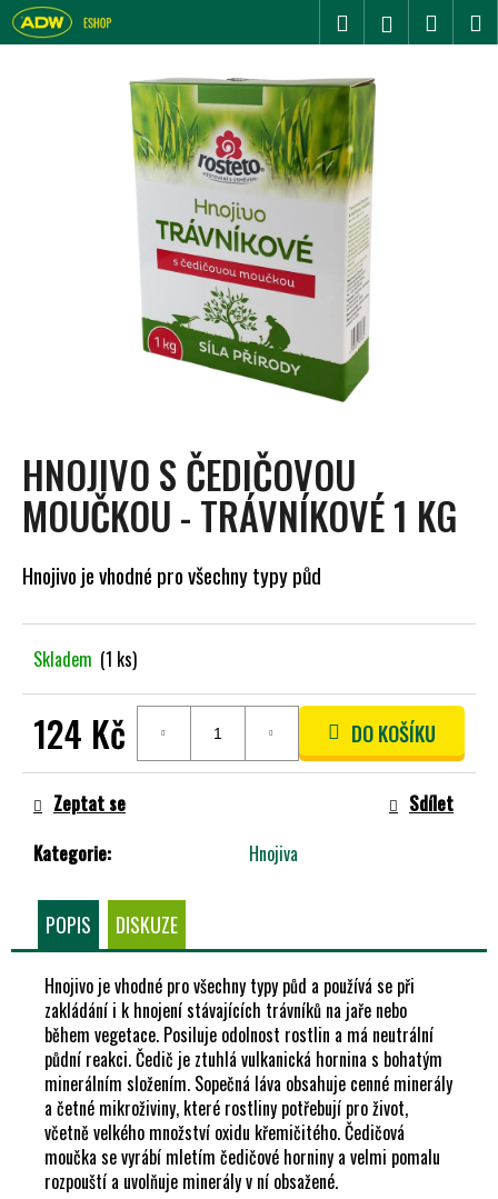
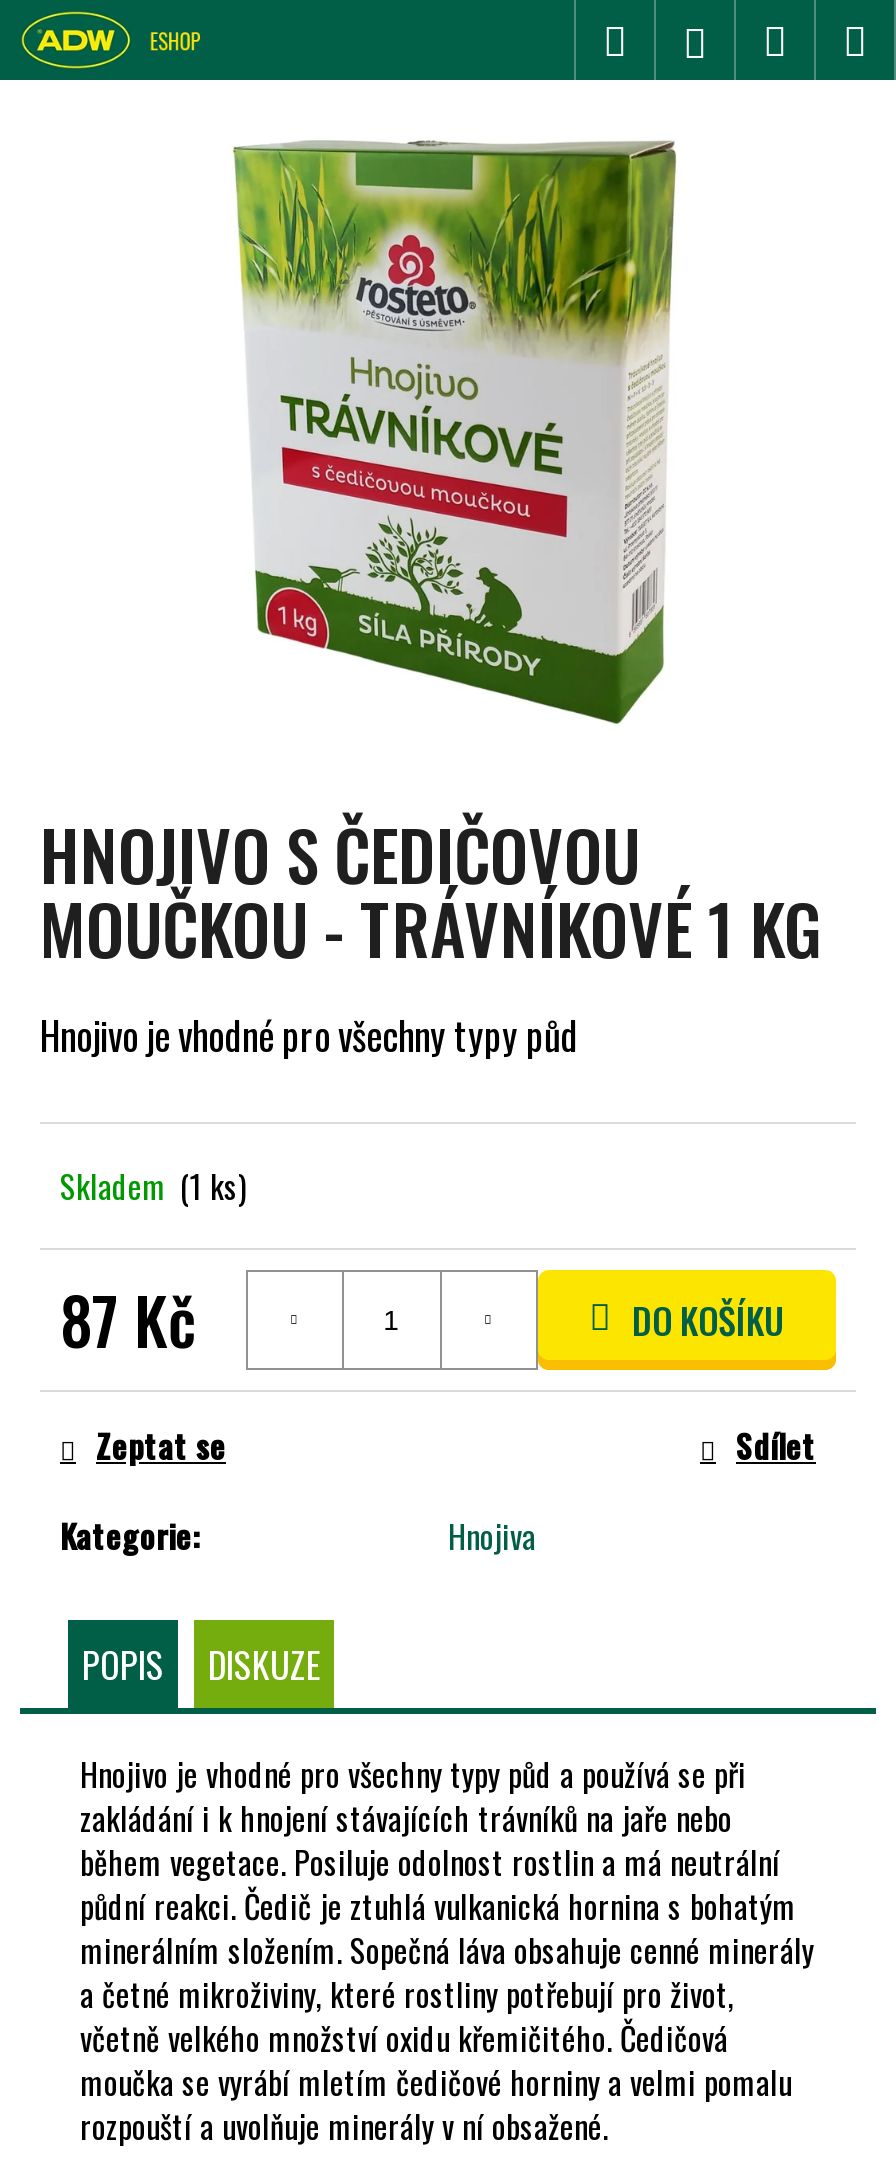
- 124 Kč
+ 87 Kč
